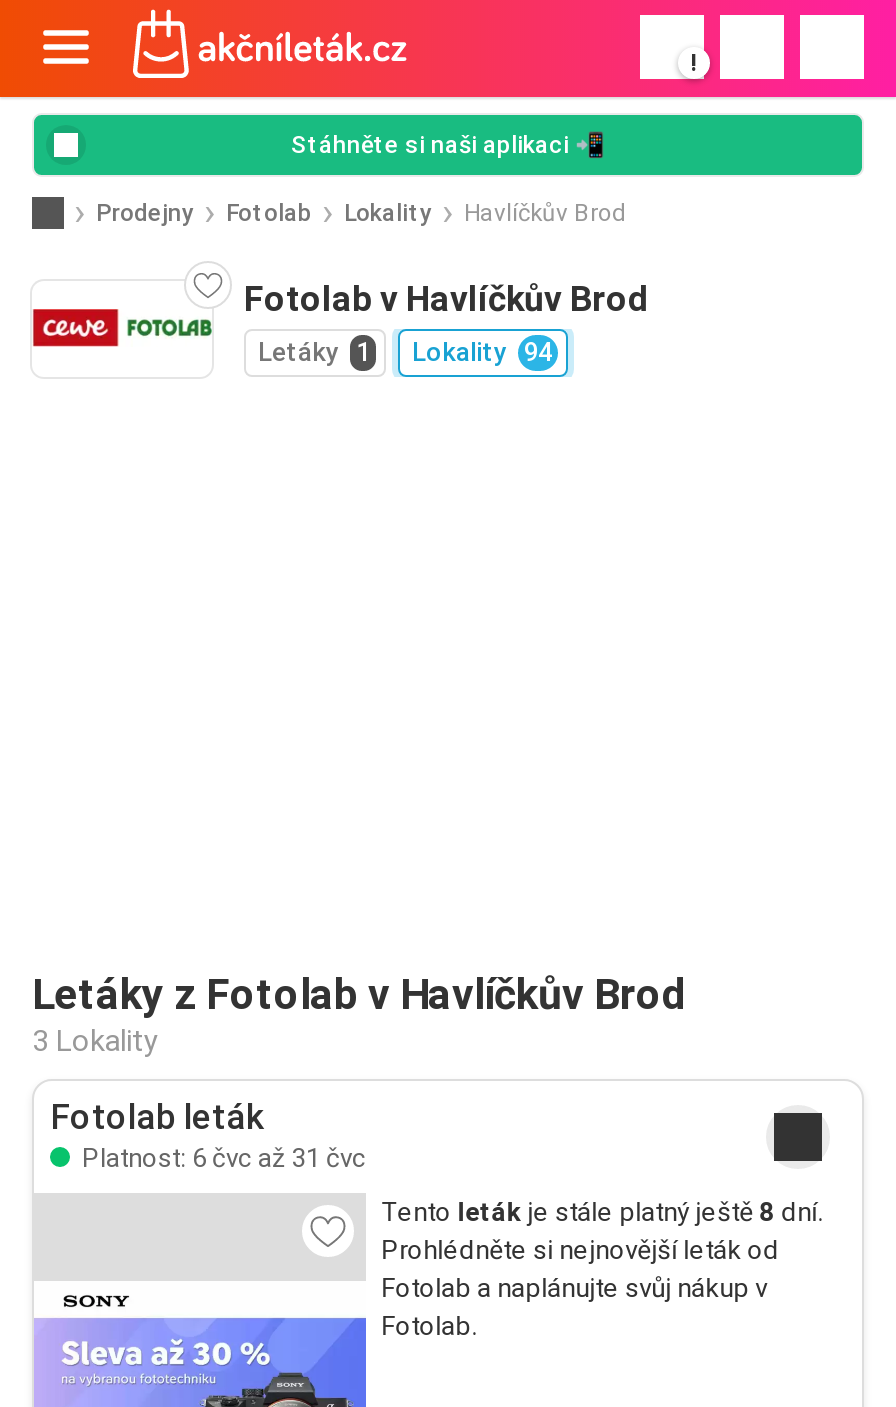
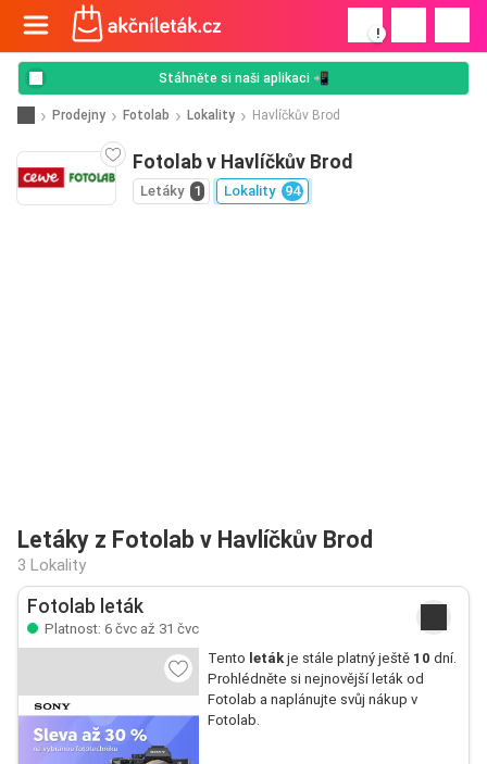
- Tento leták je stále platný ještě 8 dní.
+ Tento leták je stále platný ještě 10 dní.
